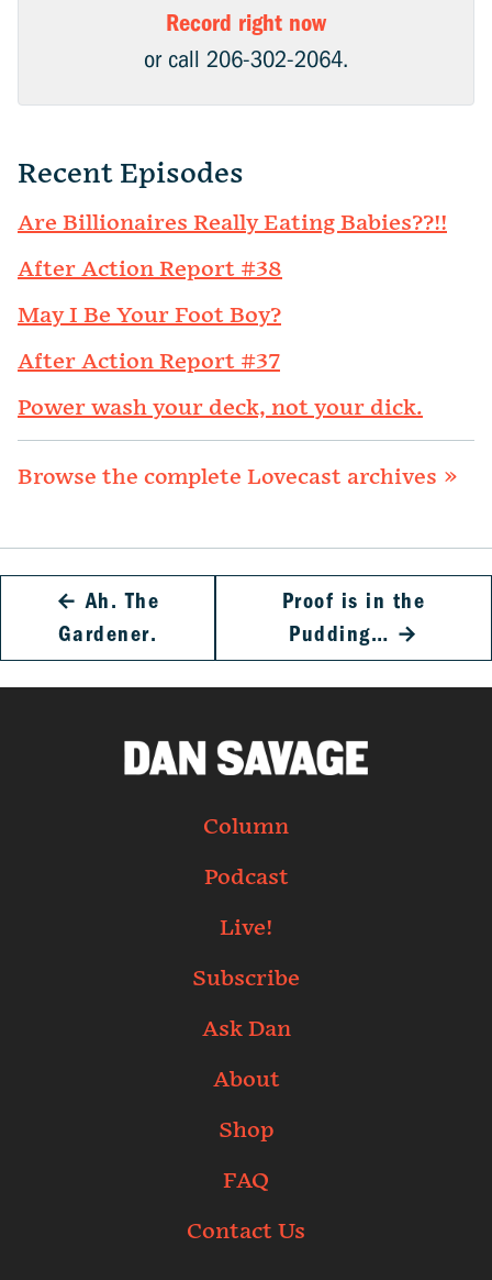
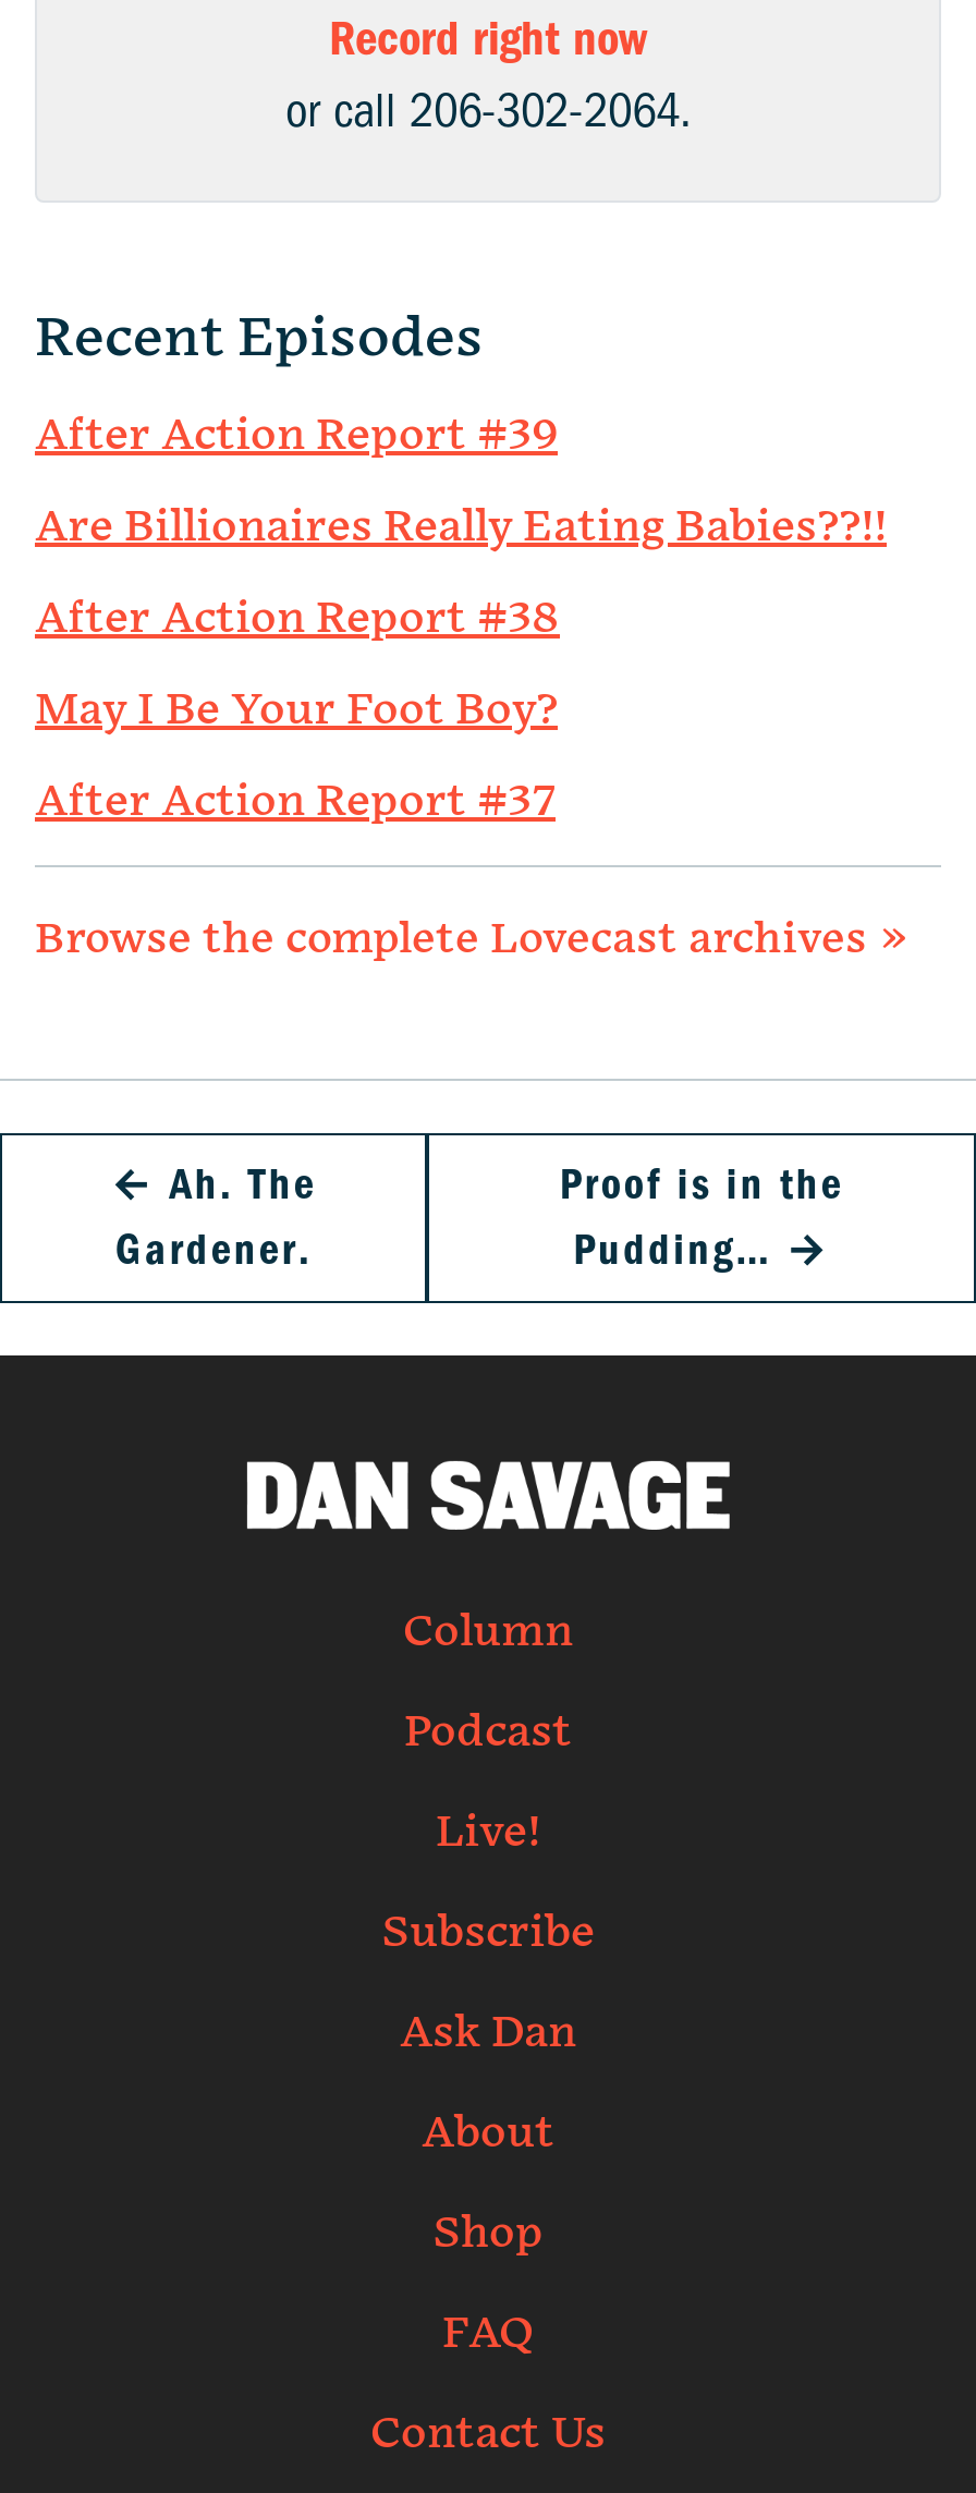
+ After Action Report #39

moved down: Are Billionaires Really Eating Babies??!! | After Action Report #38 | May I Be Your Foot Boy? | After Action Report #37

- Power wash your deck, not your dick.
